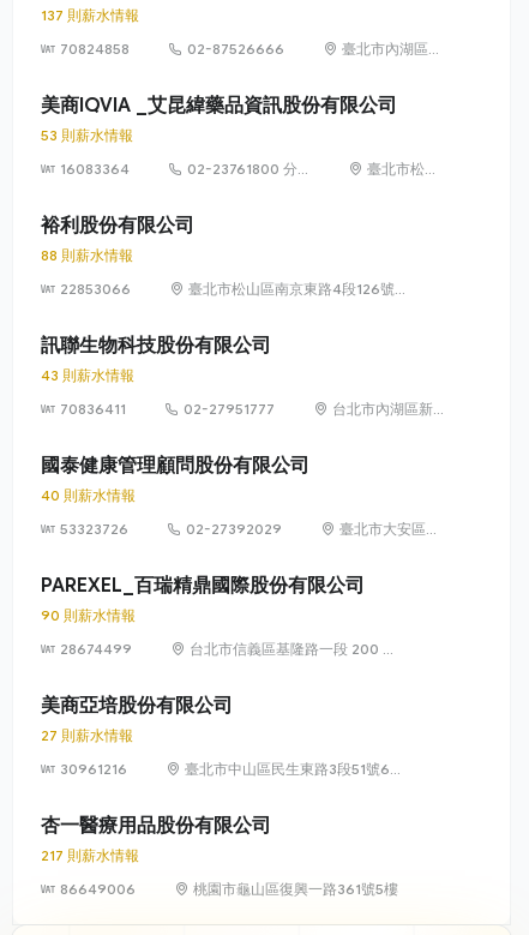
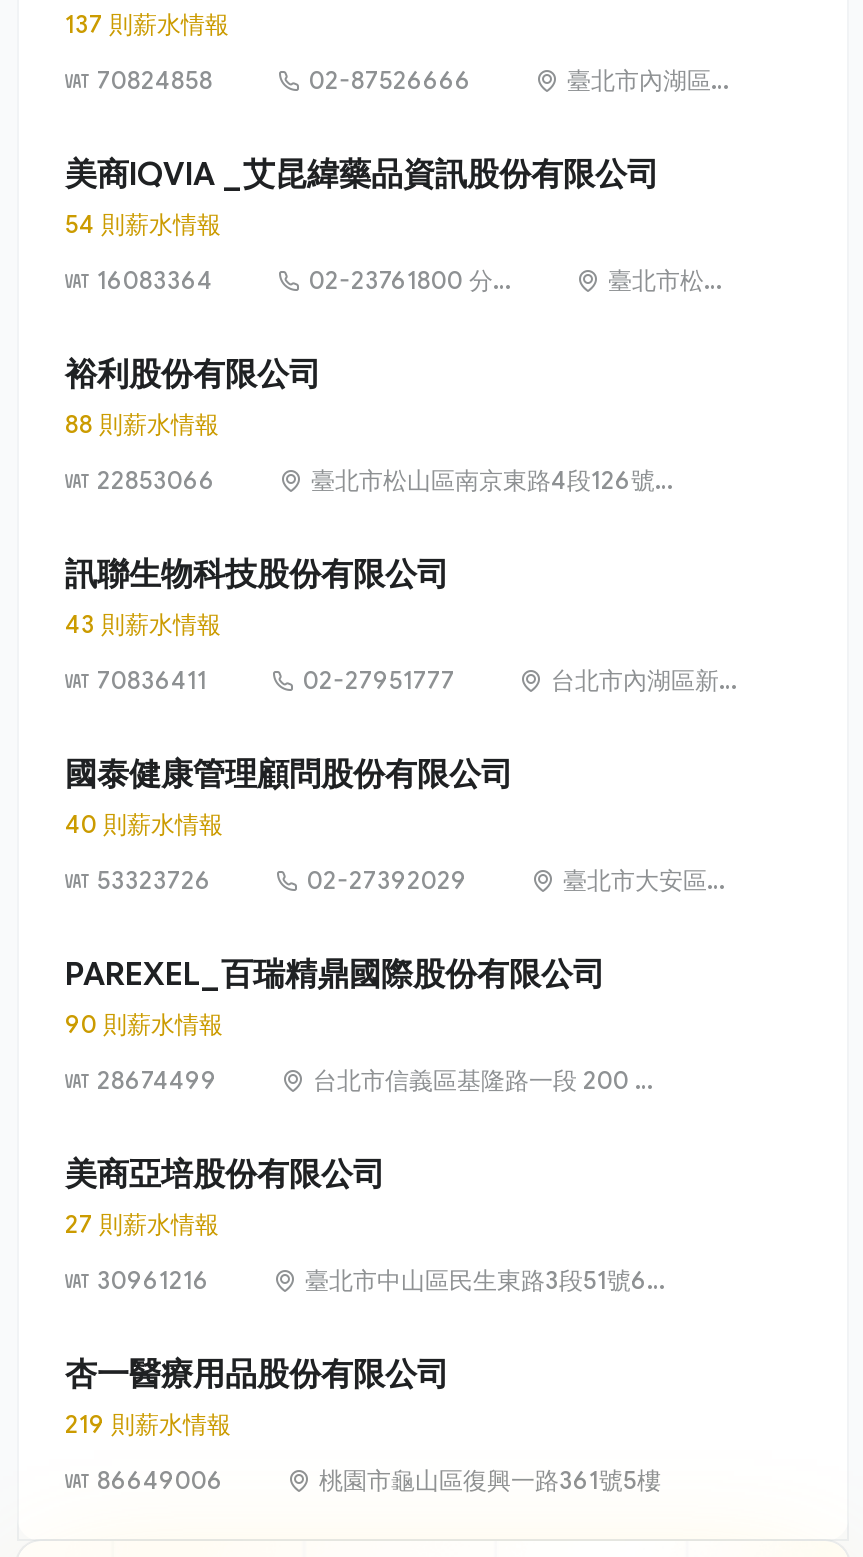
- 53 則薪水情報
+ 54 則薪水情報

- 217 則薪水情報
+ 219 則薪水情報
